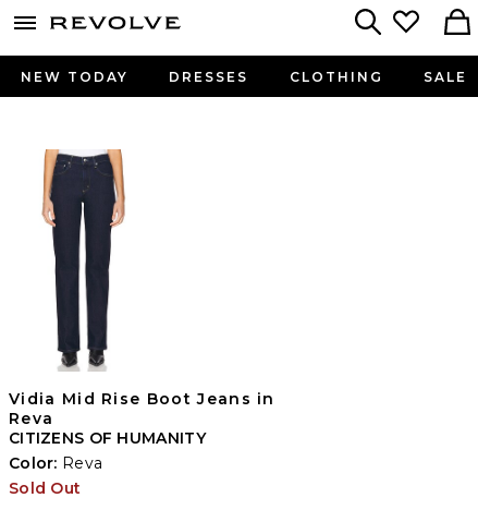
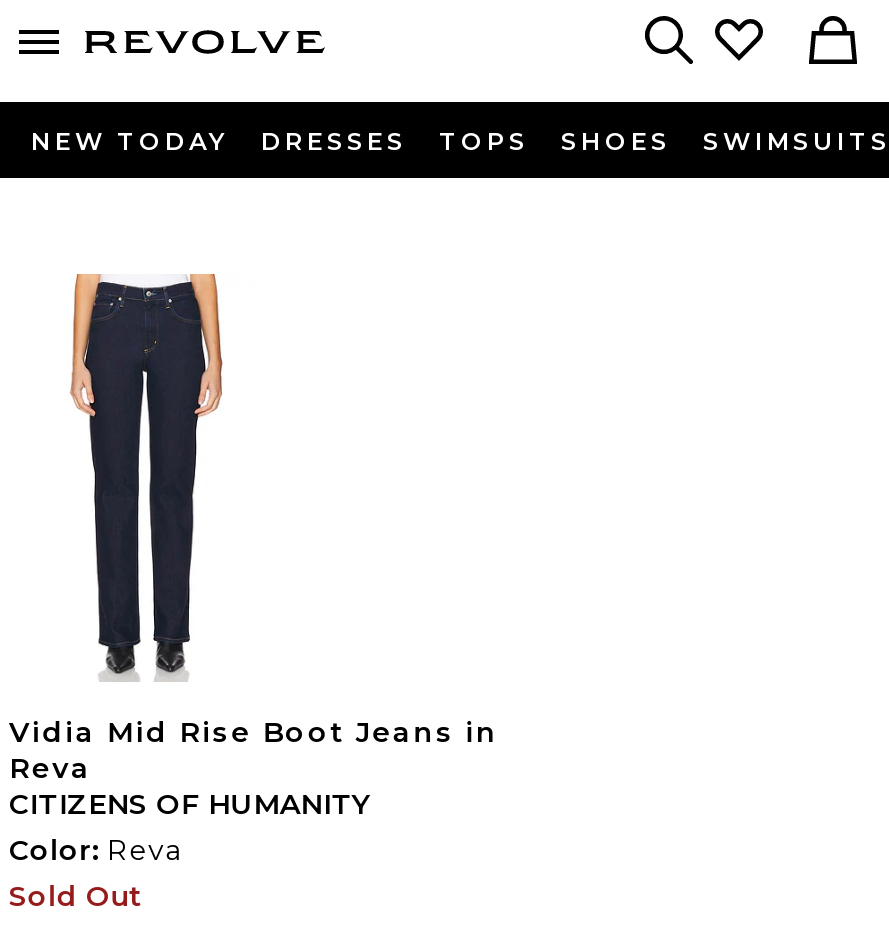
- CLOTHING
- SALE
+ TOPS
+ SHOES
+ SWIMSUITS
